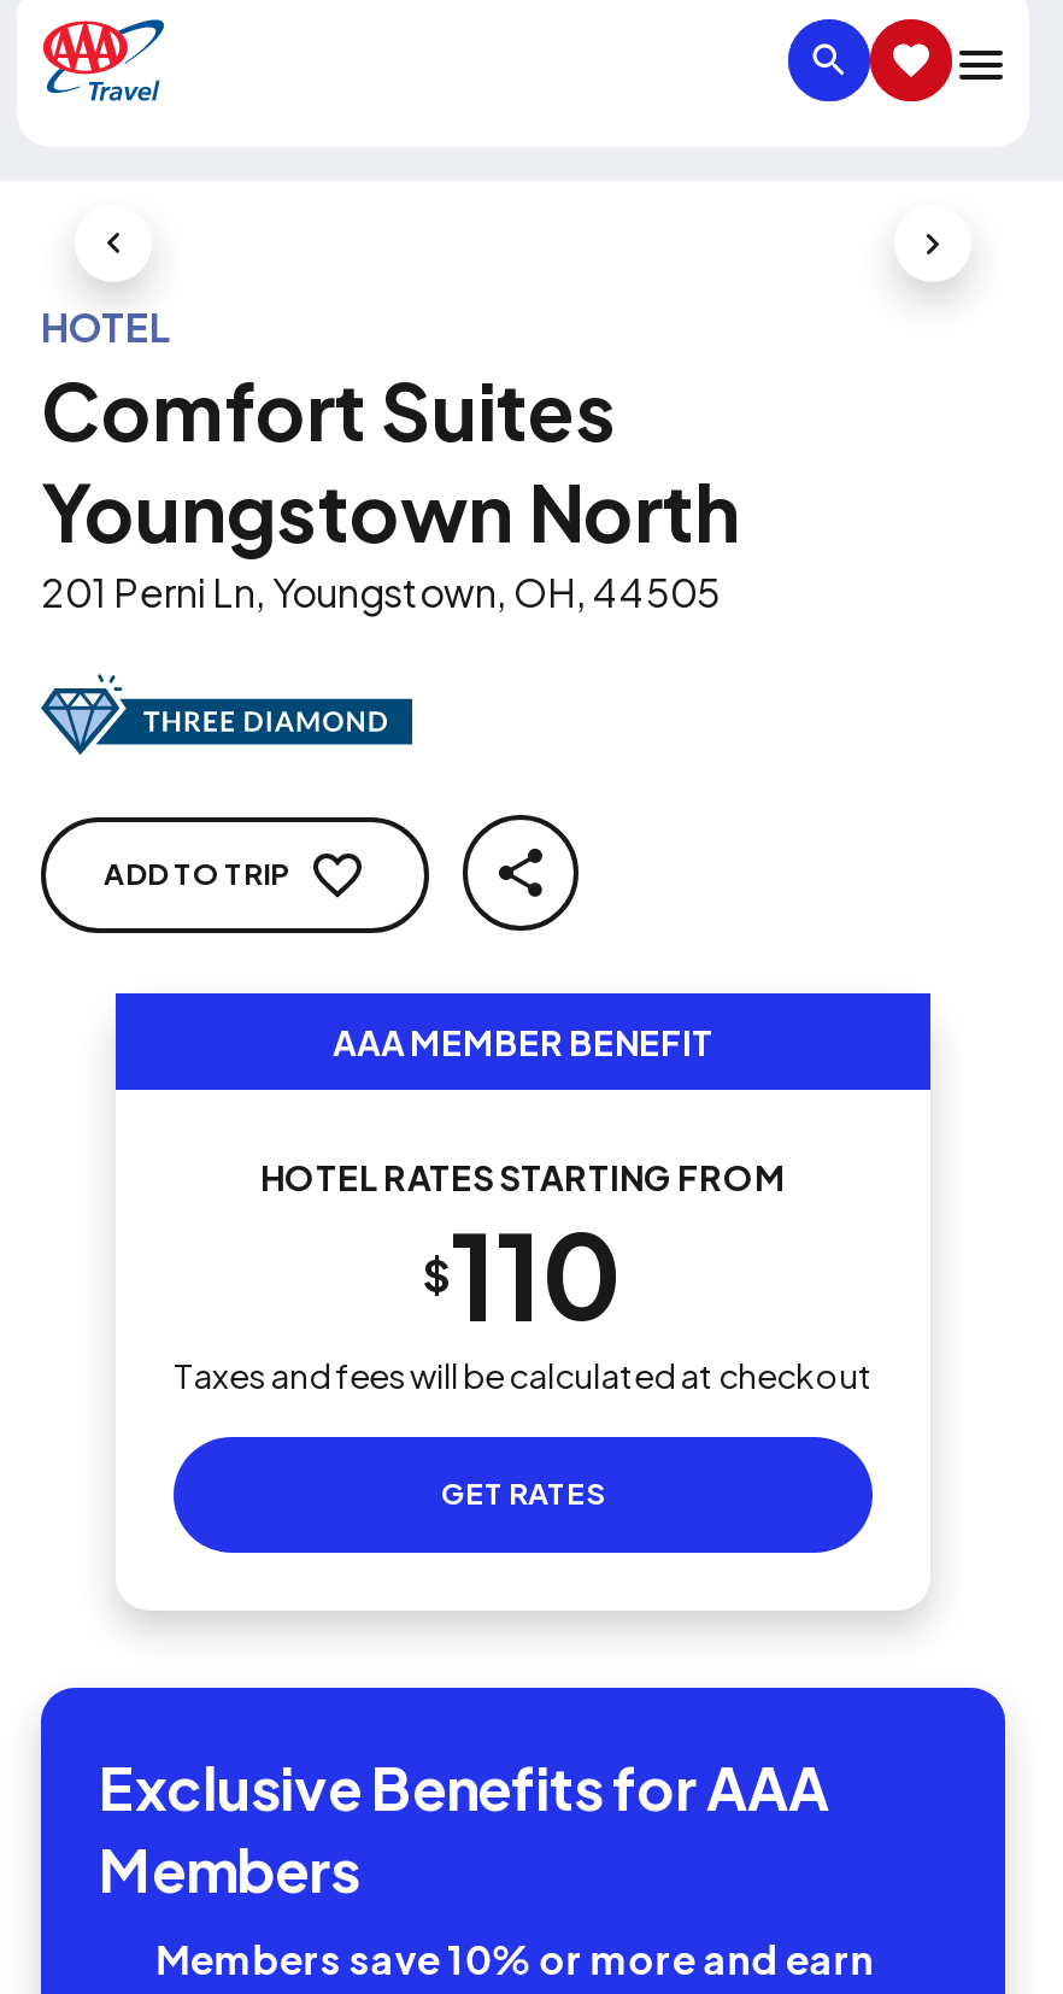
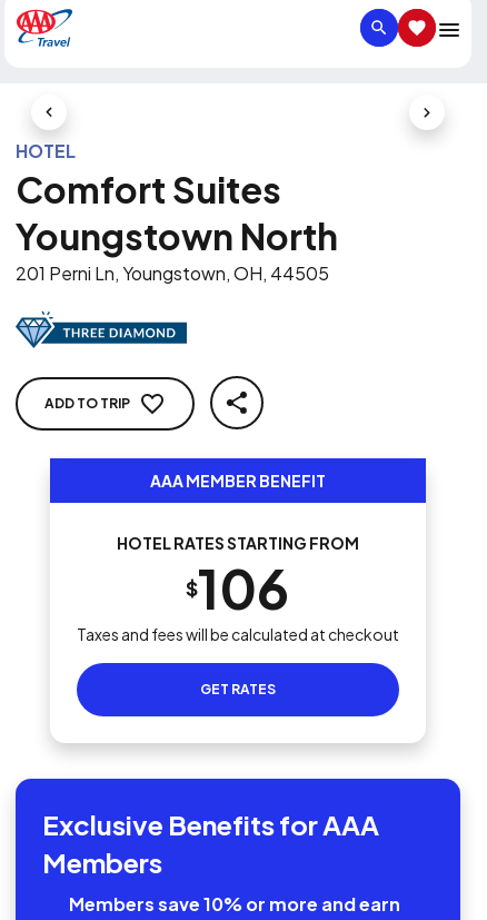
- $110
+ $106
